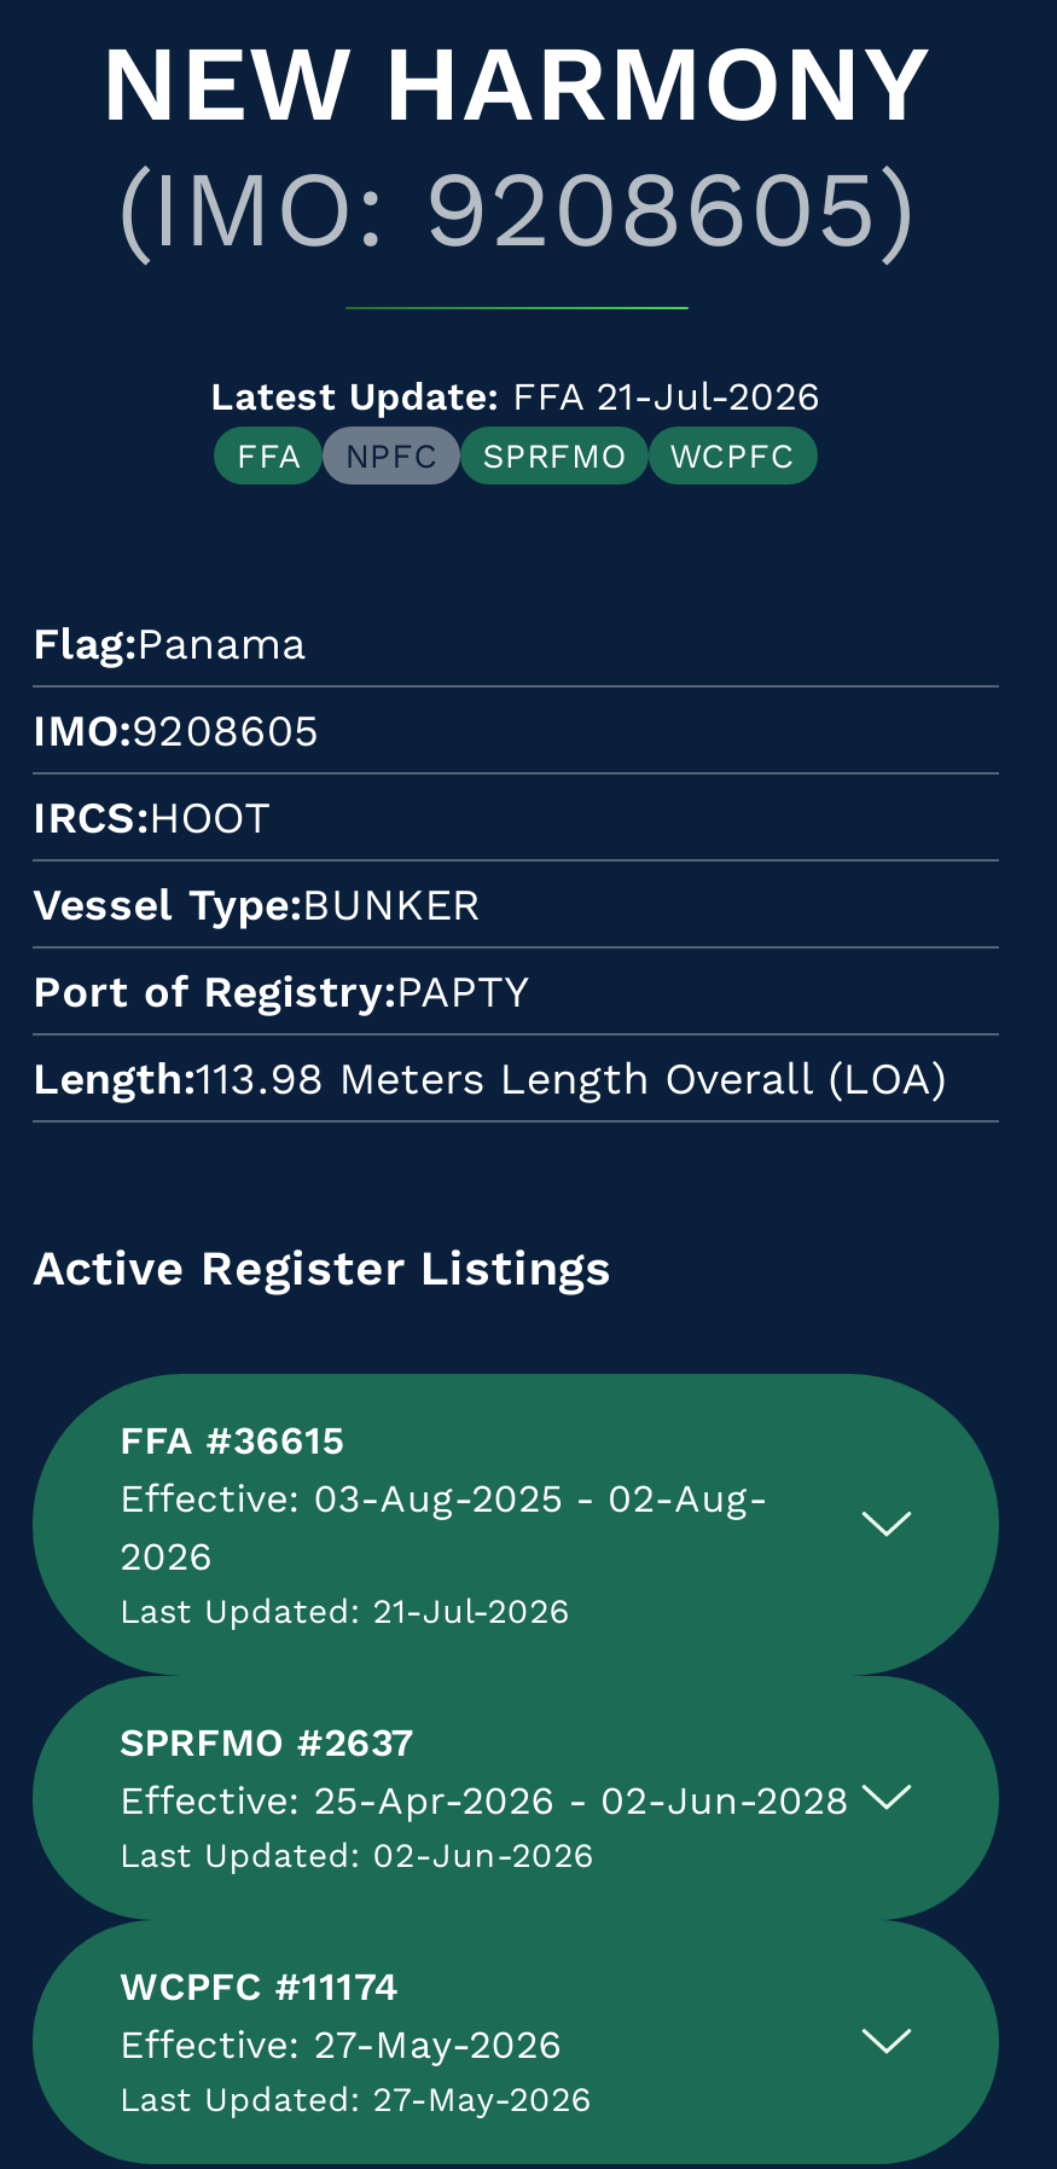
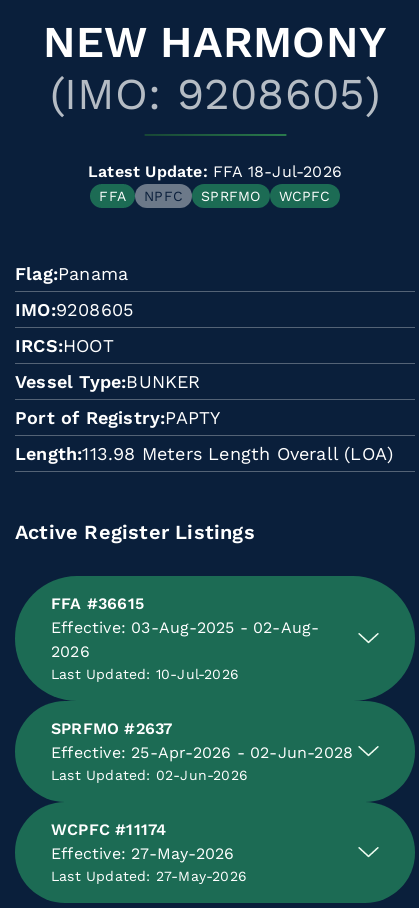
- Latest Update: FFA 21-Jul-2026
+ Latest Update: FFA 18-Jul-2026

- Last Updated: 21-Jul-2026
+ Last Updated: 10-Jul-2026
